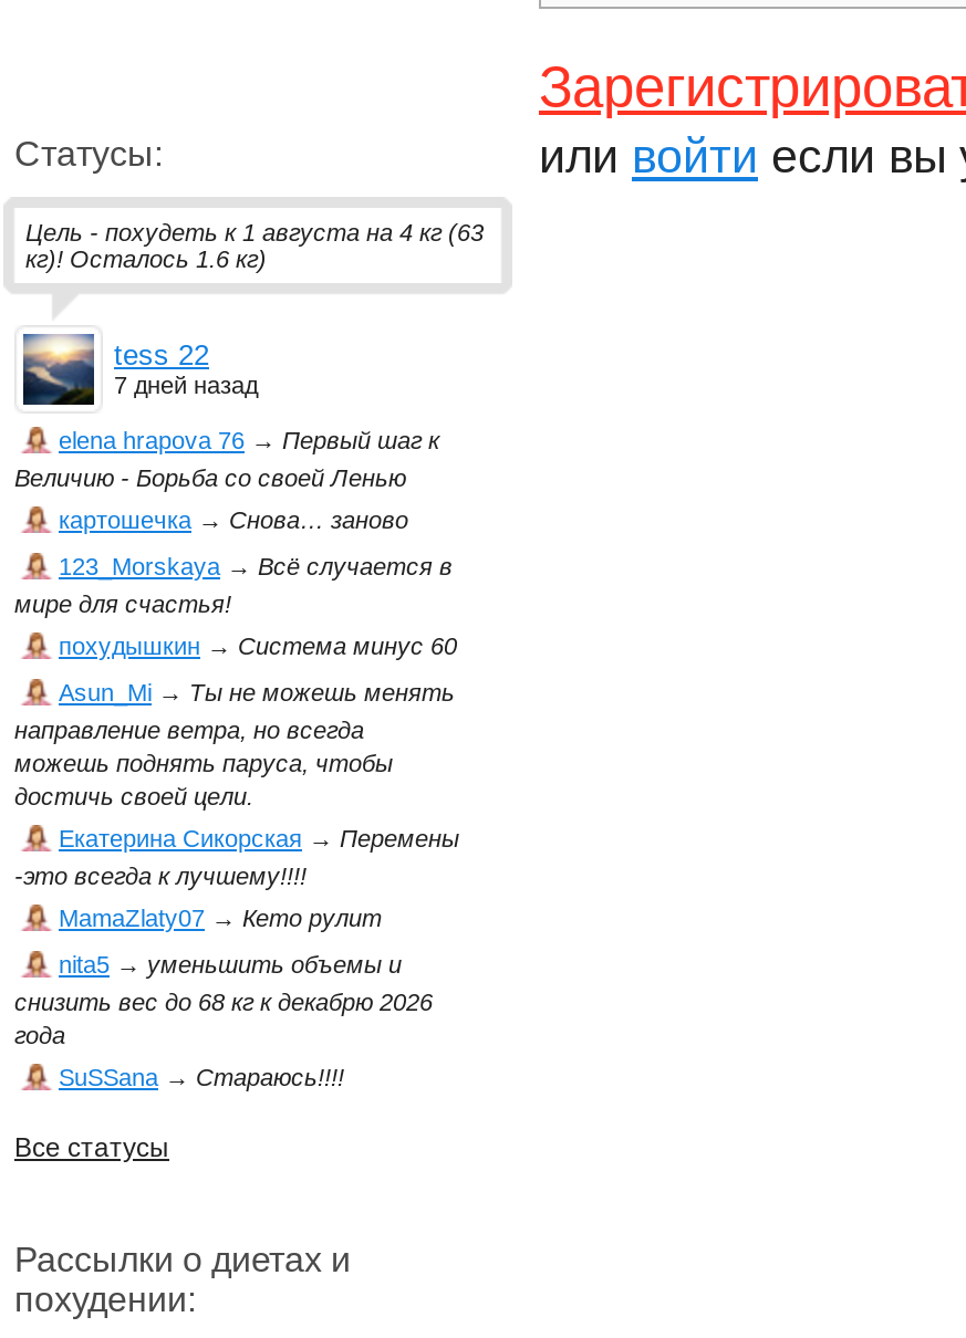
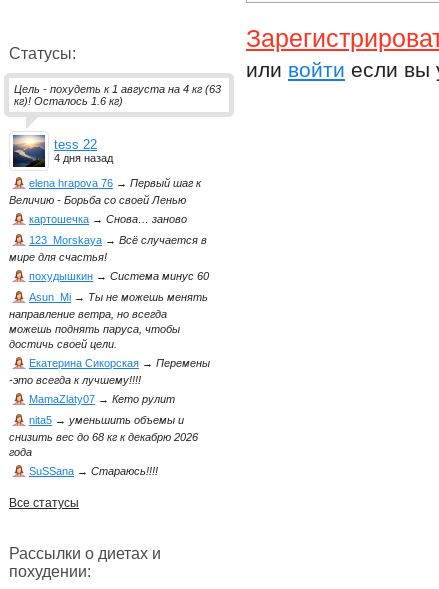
- 7 дней назад
+ 4 дня назад
